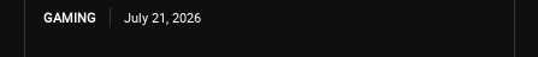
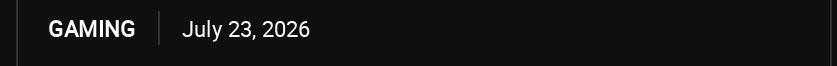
- GAMING July 21, 2026
+ GAMING July 23, 2026
